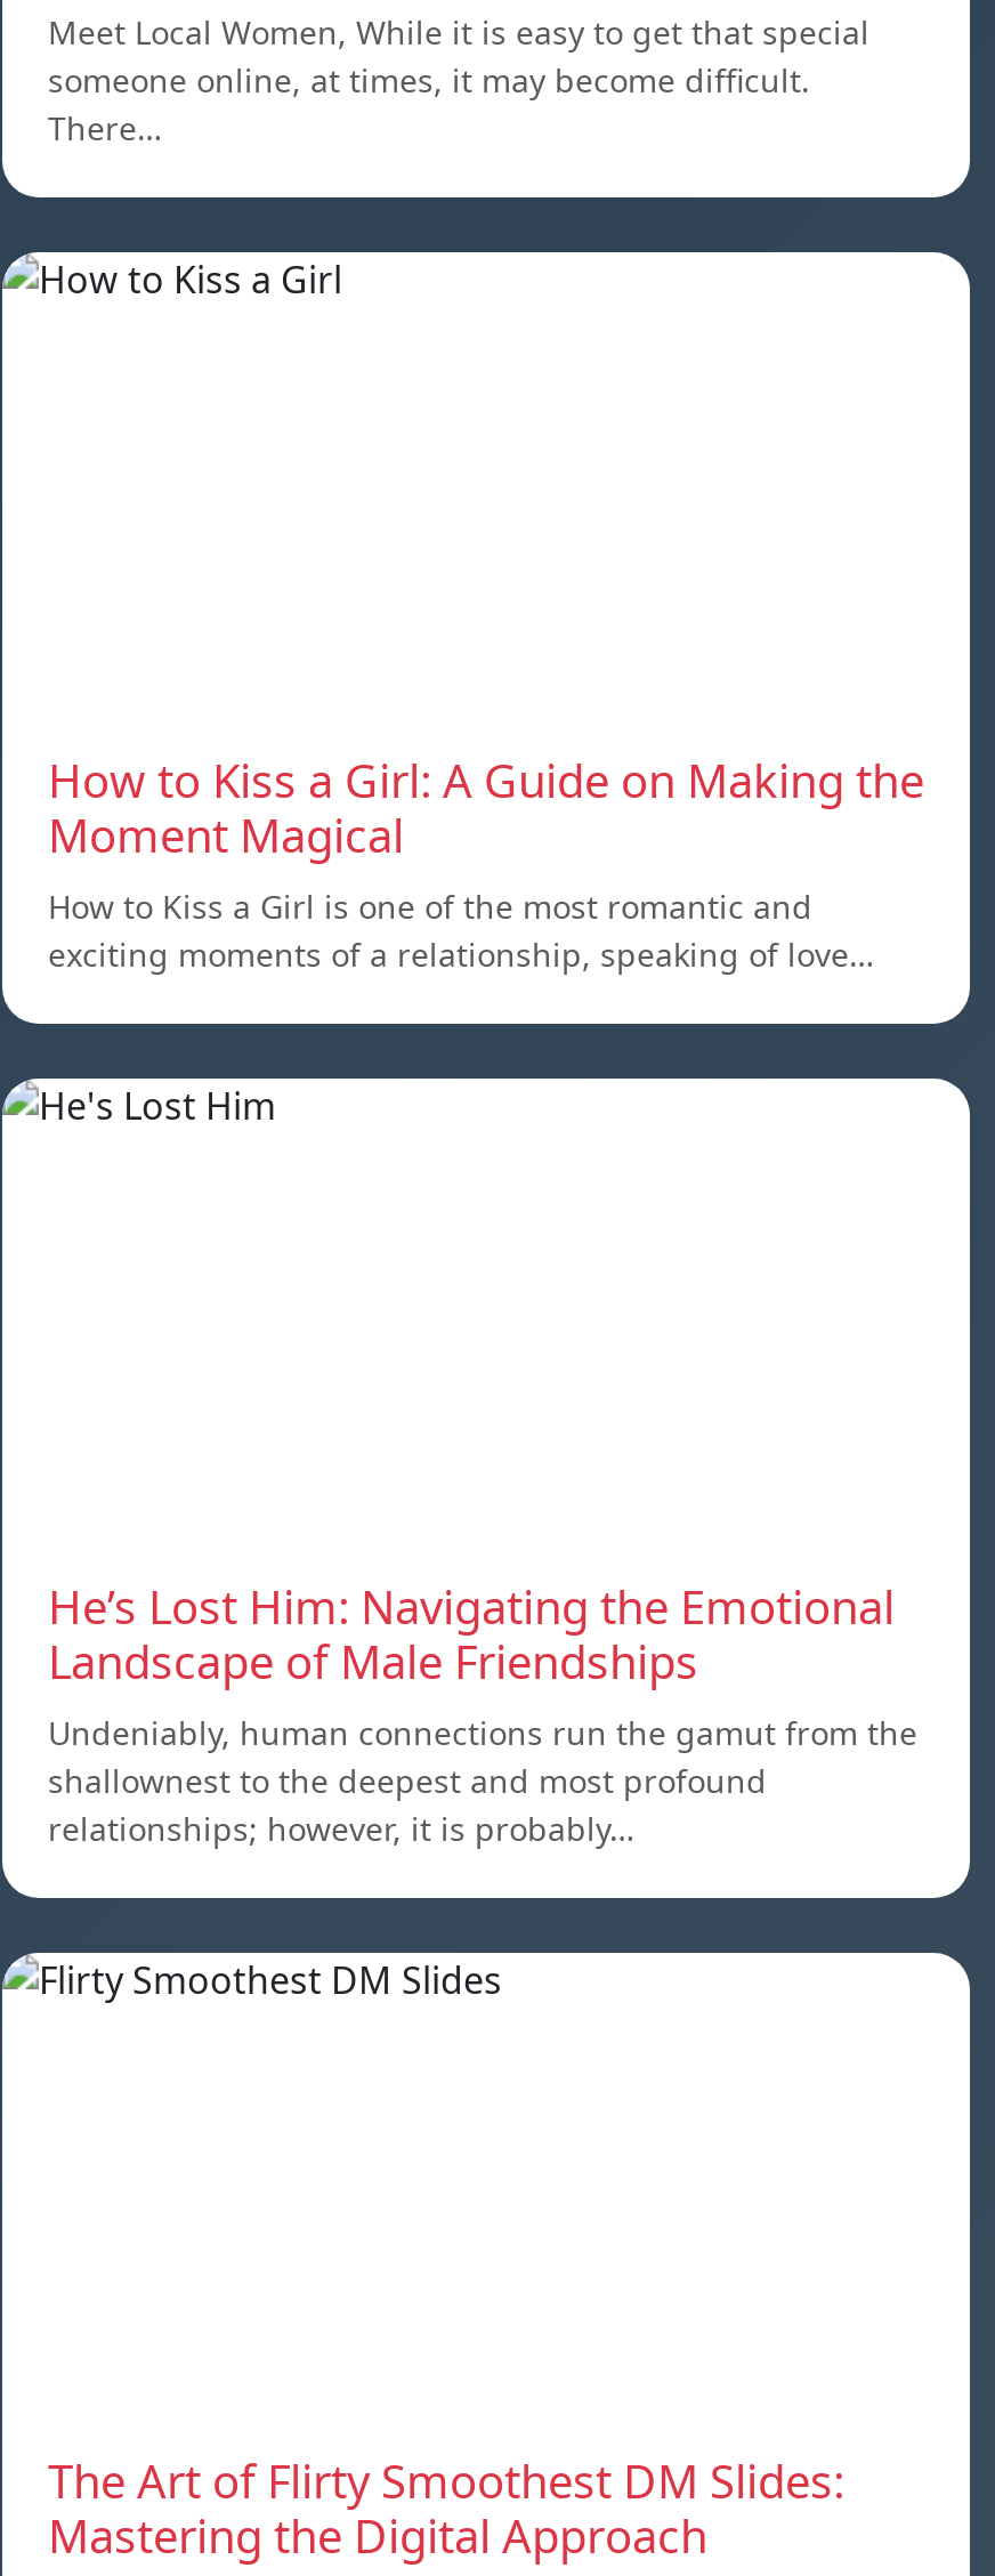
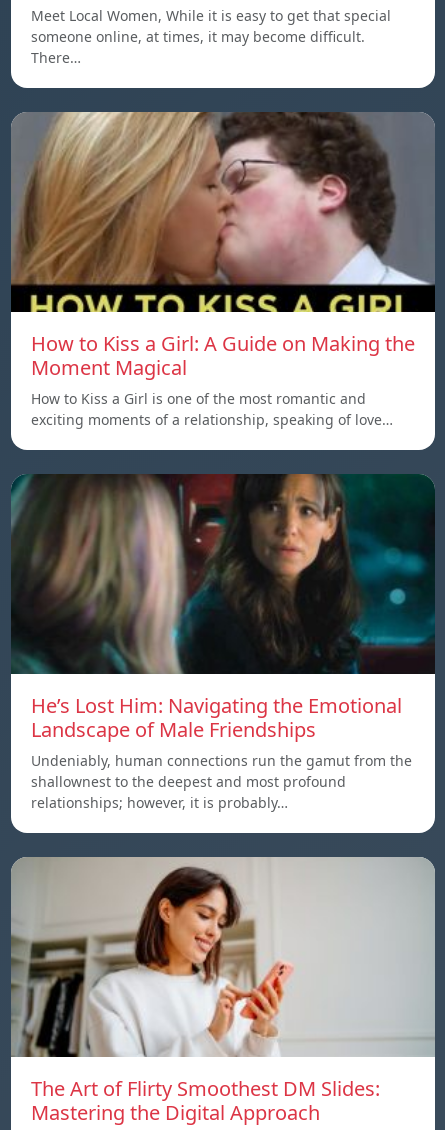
+ [image]

+ [image]

+ [image]
